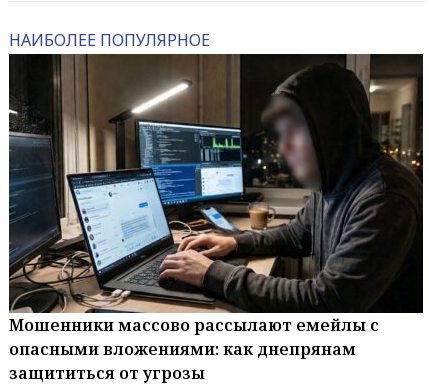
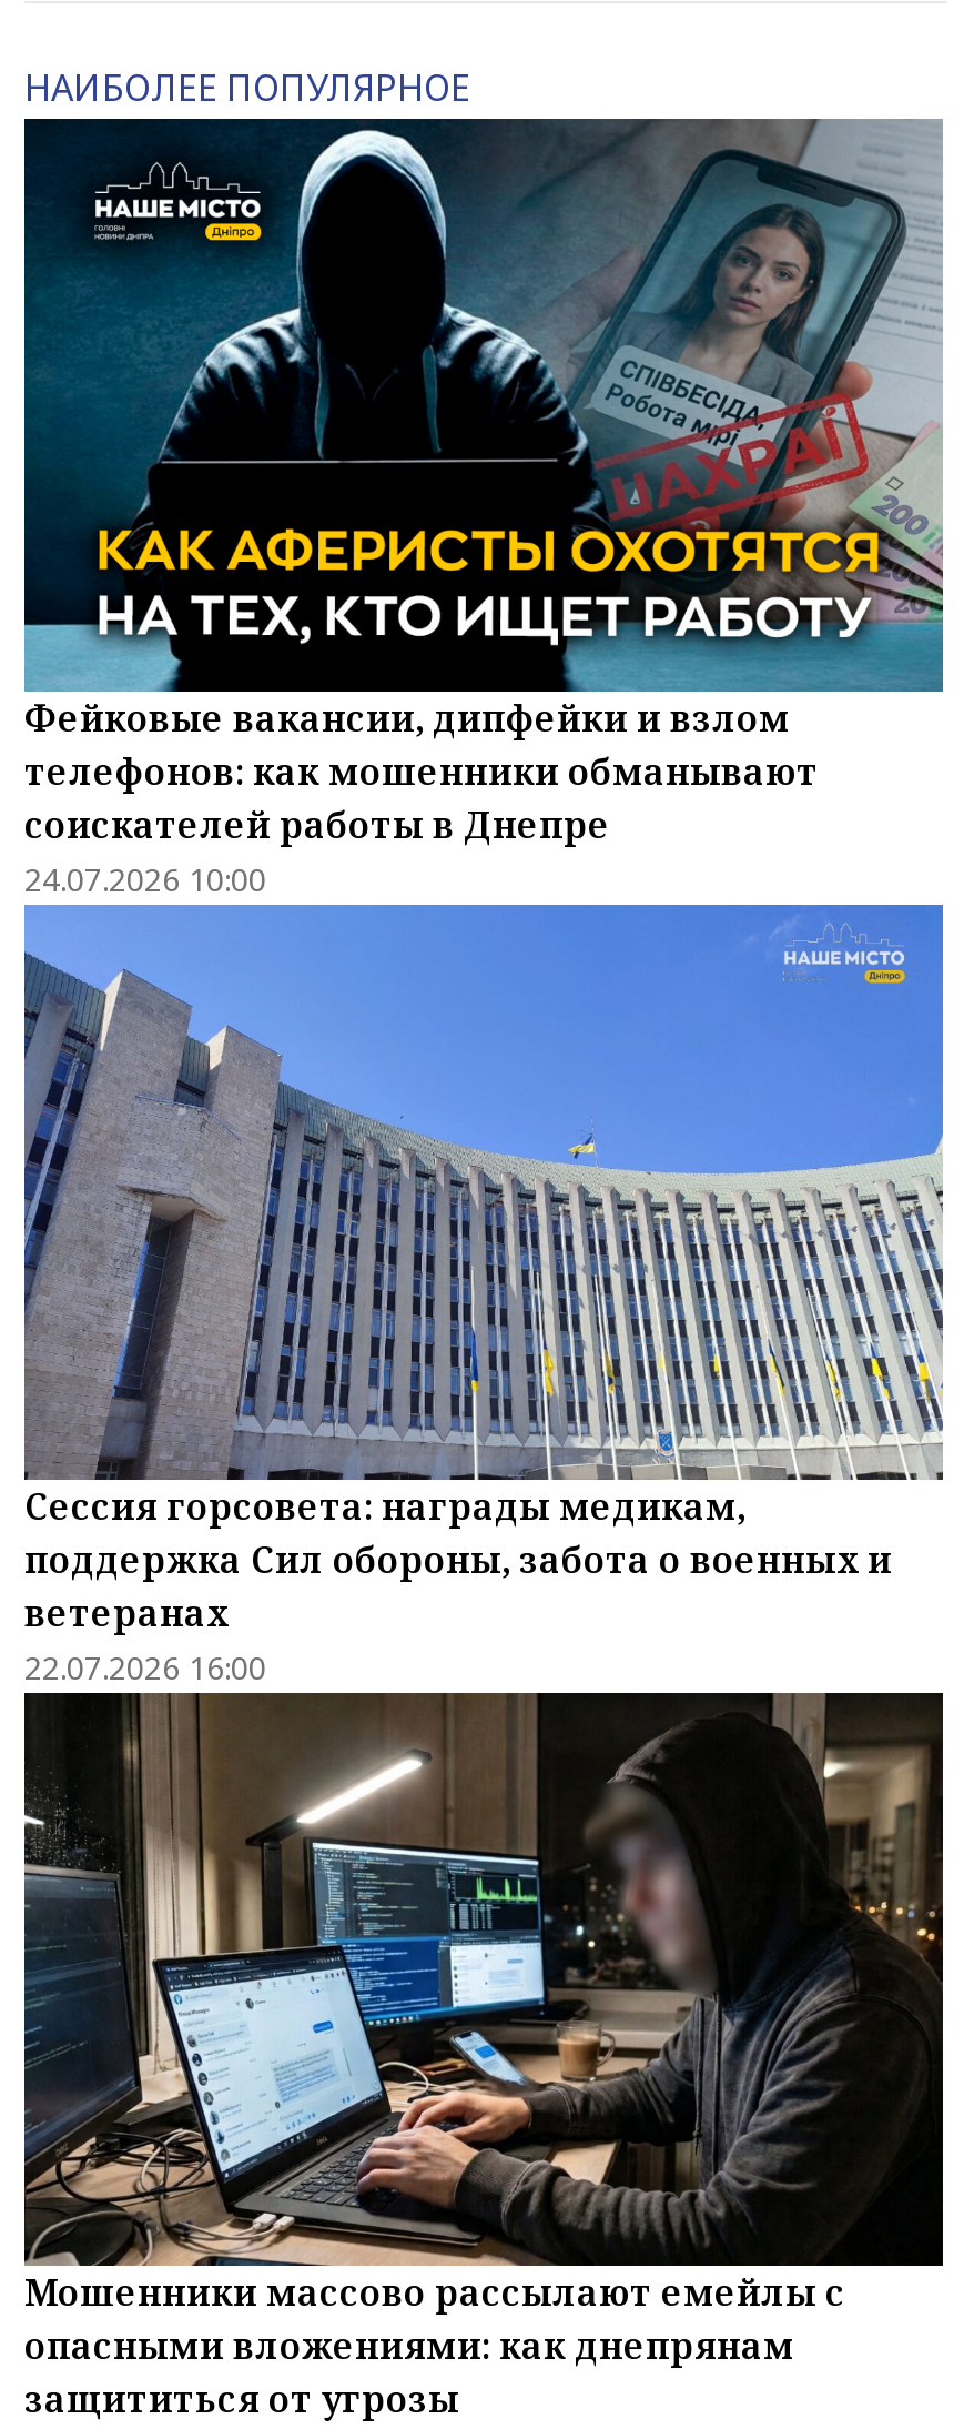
+ [image]
+ Фейковые вакансии, дипфейки и взлом
+ телефонов: как мошенники обманывают
+ соискателей работы в Днепре
+ 24.07.2026 10:00

+ [image]
+ Сессия горсовета: награды медикам,
+ поддержка Сил обороны, забота о военных и
+ ветеранах
+ 22.07.2026 16:00
